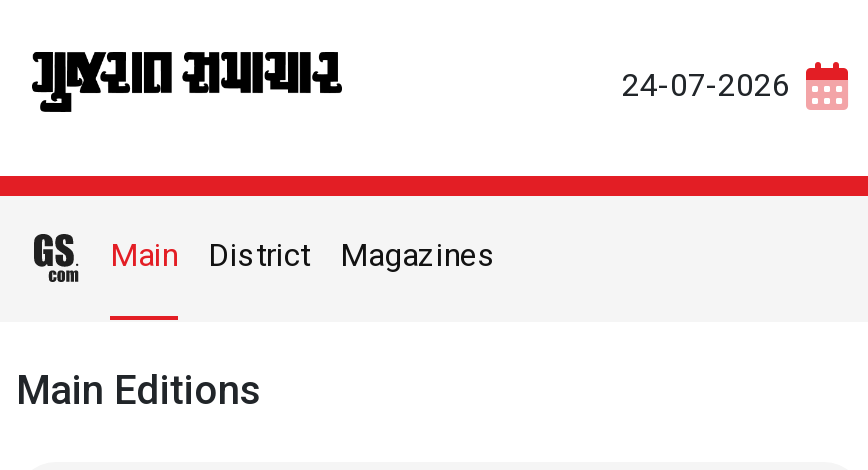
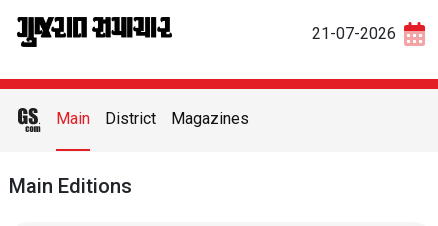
- 24-07-2026
+ 21-07-2026
